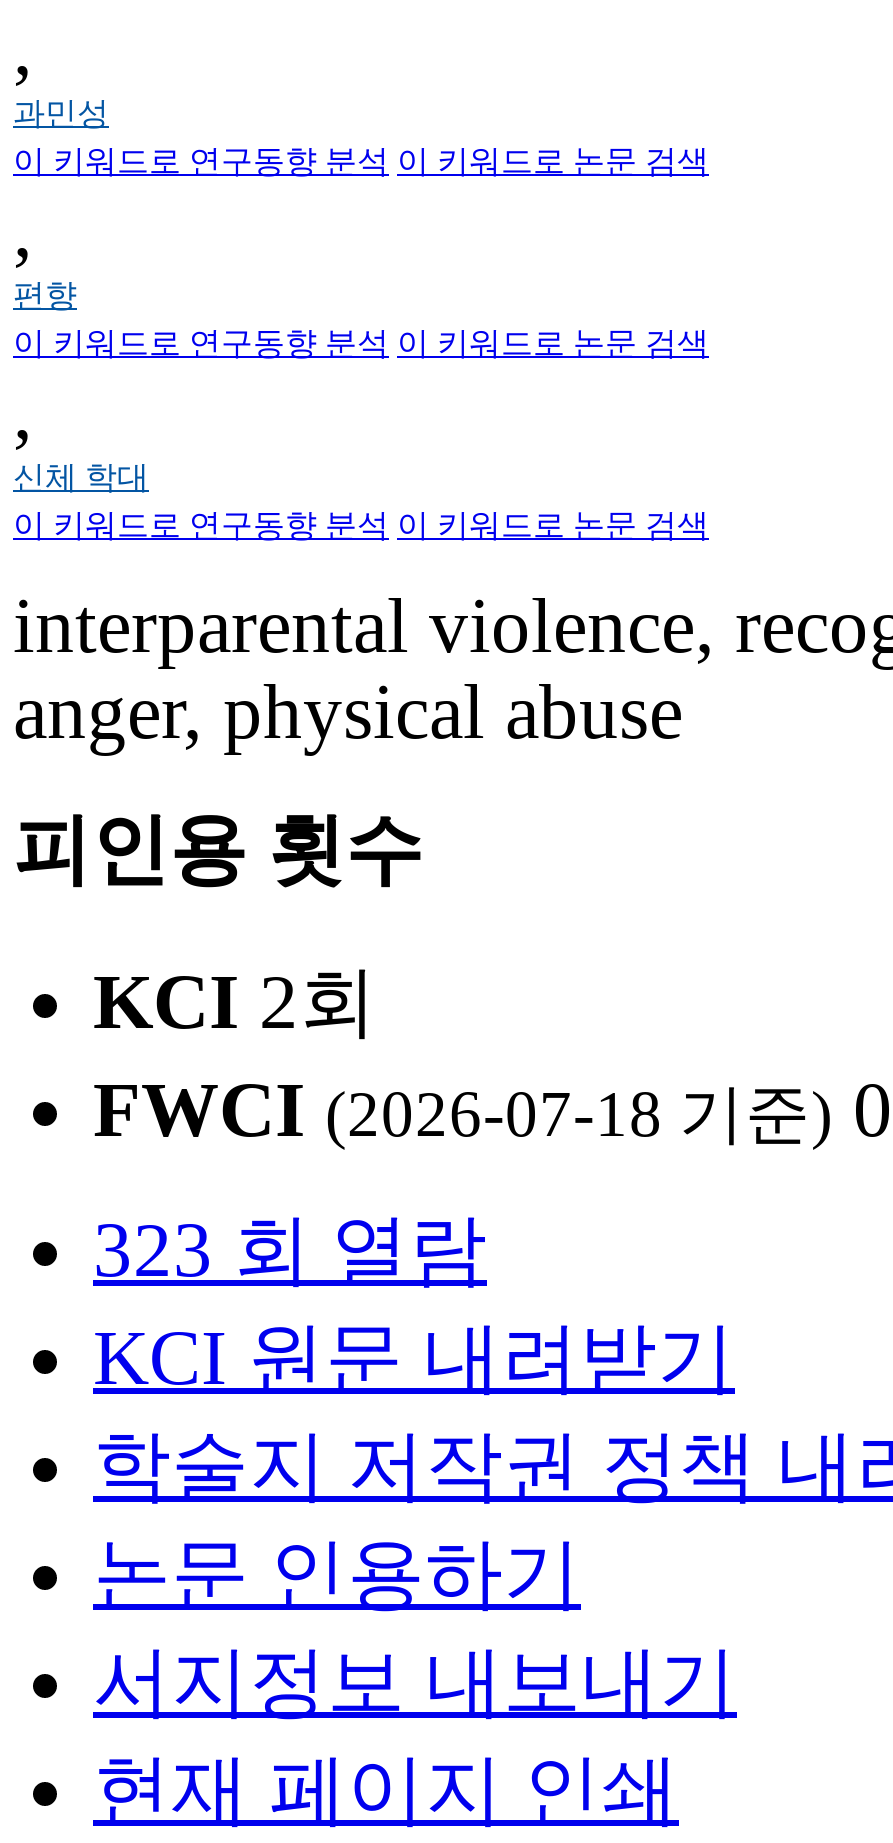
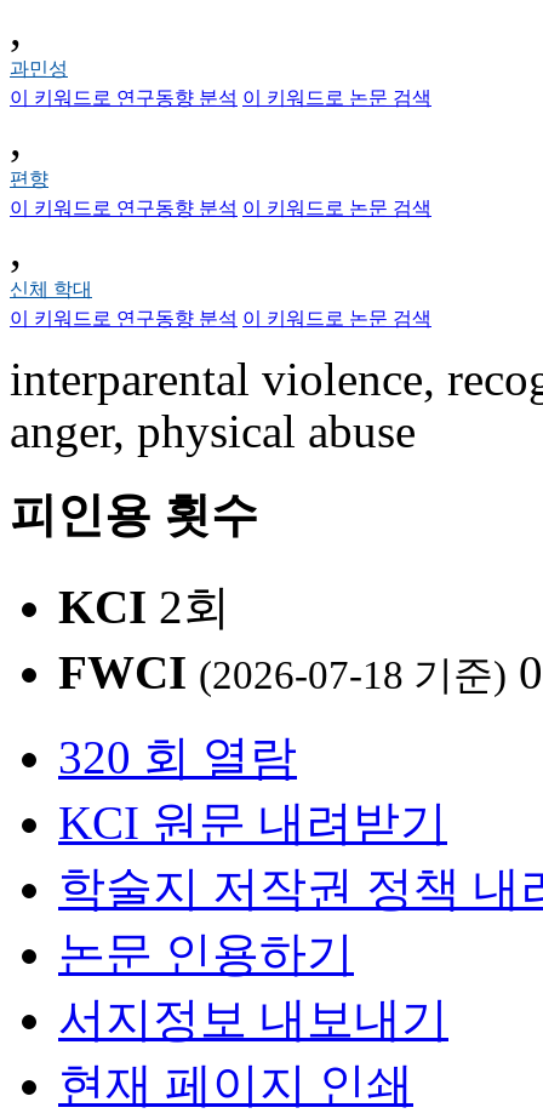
- 323 회 열람
+ 320 회 열람
